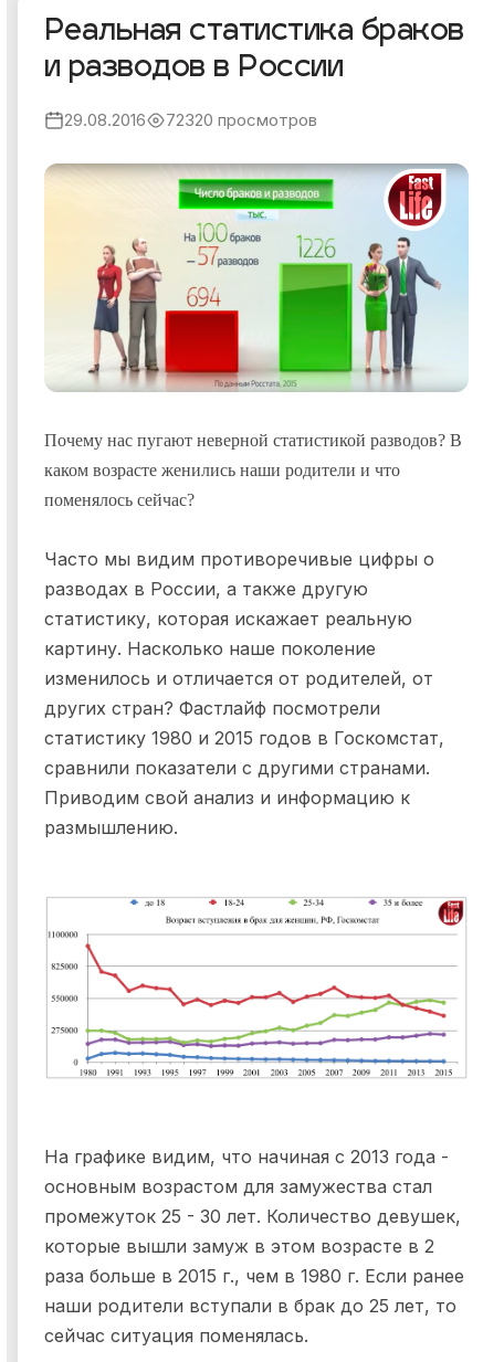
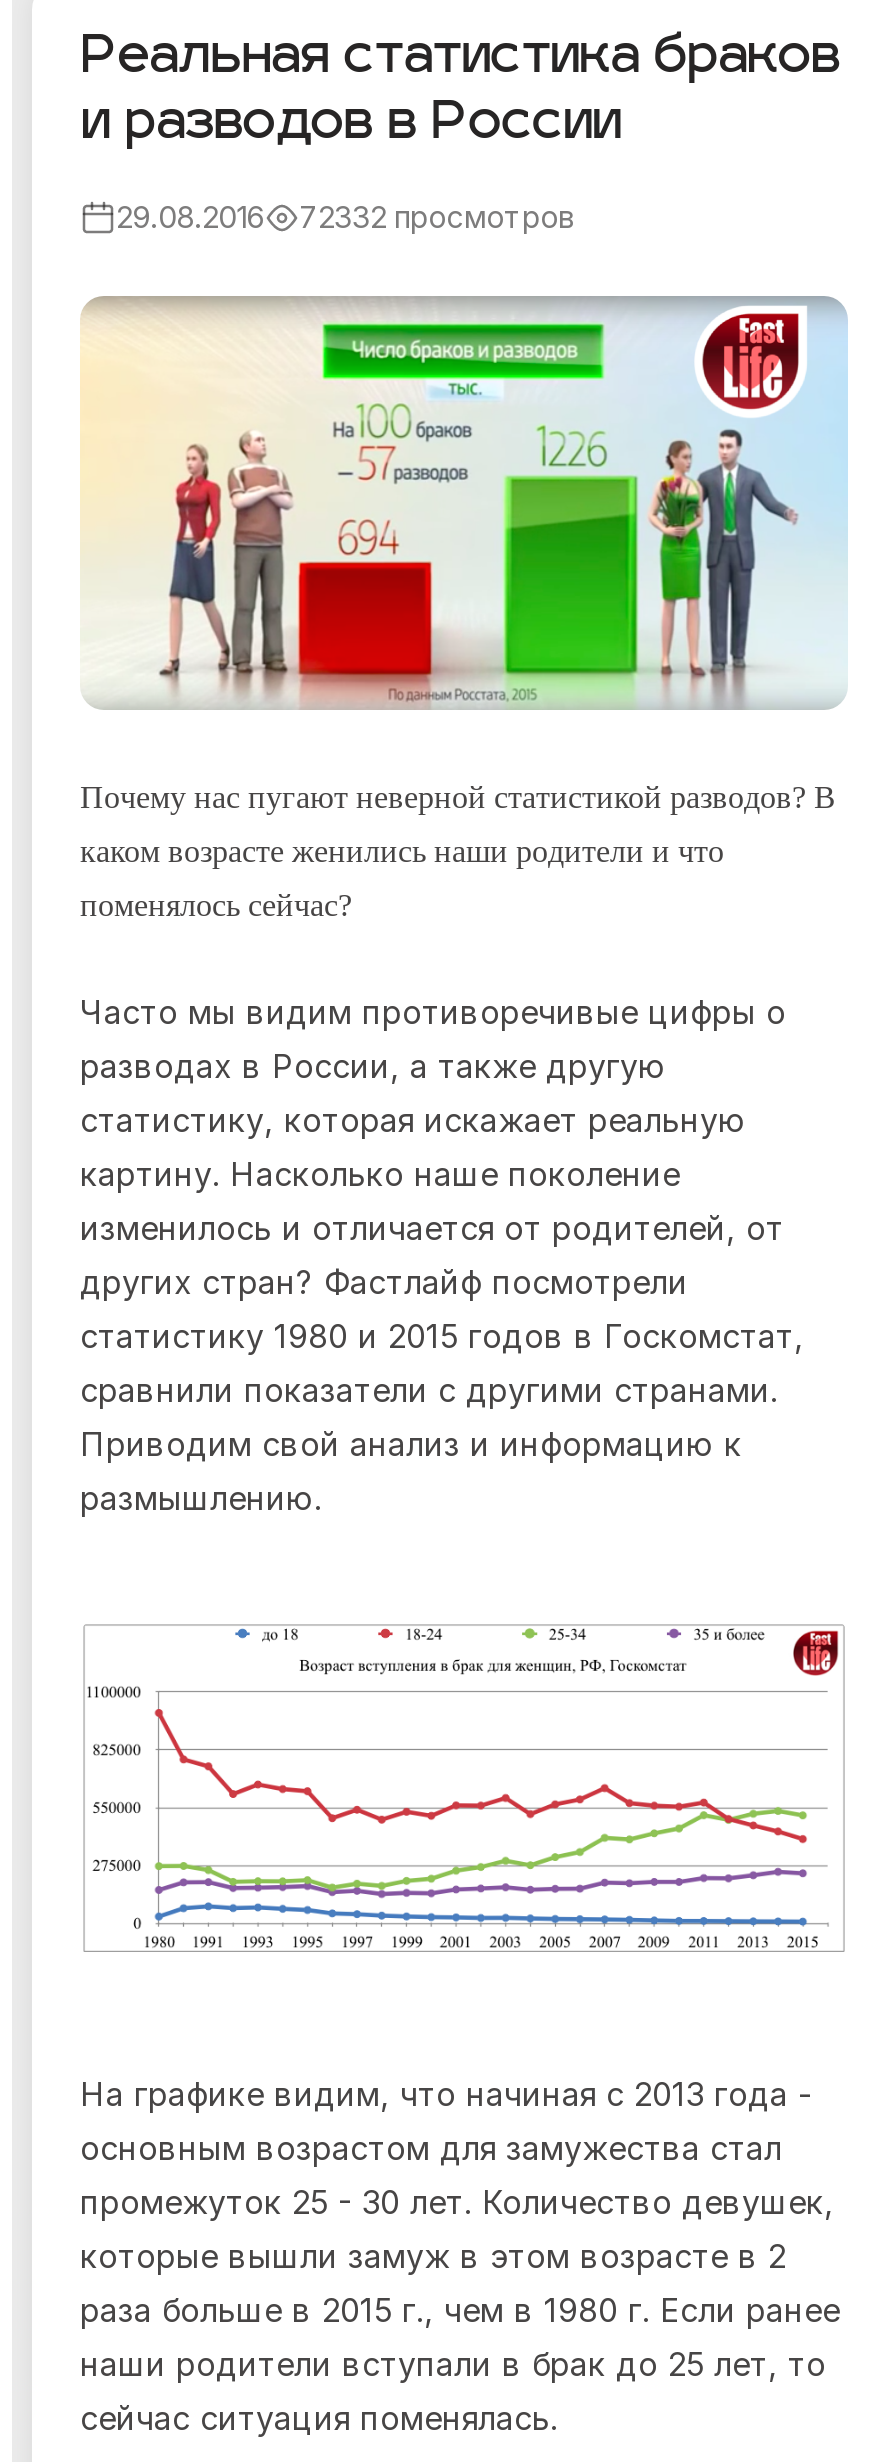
- 29.08.2016 72320 просмотров
+ 29.08.2016 72332 просмотров
